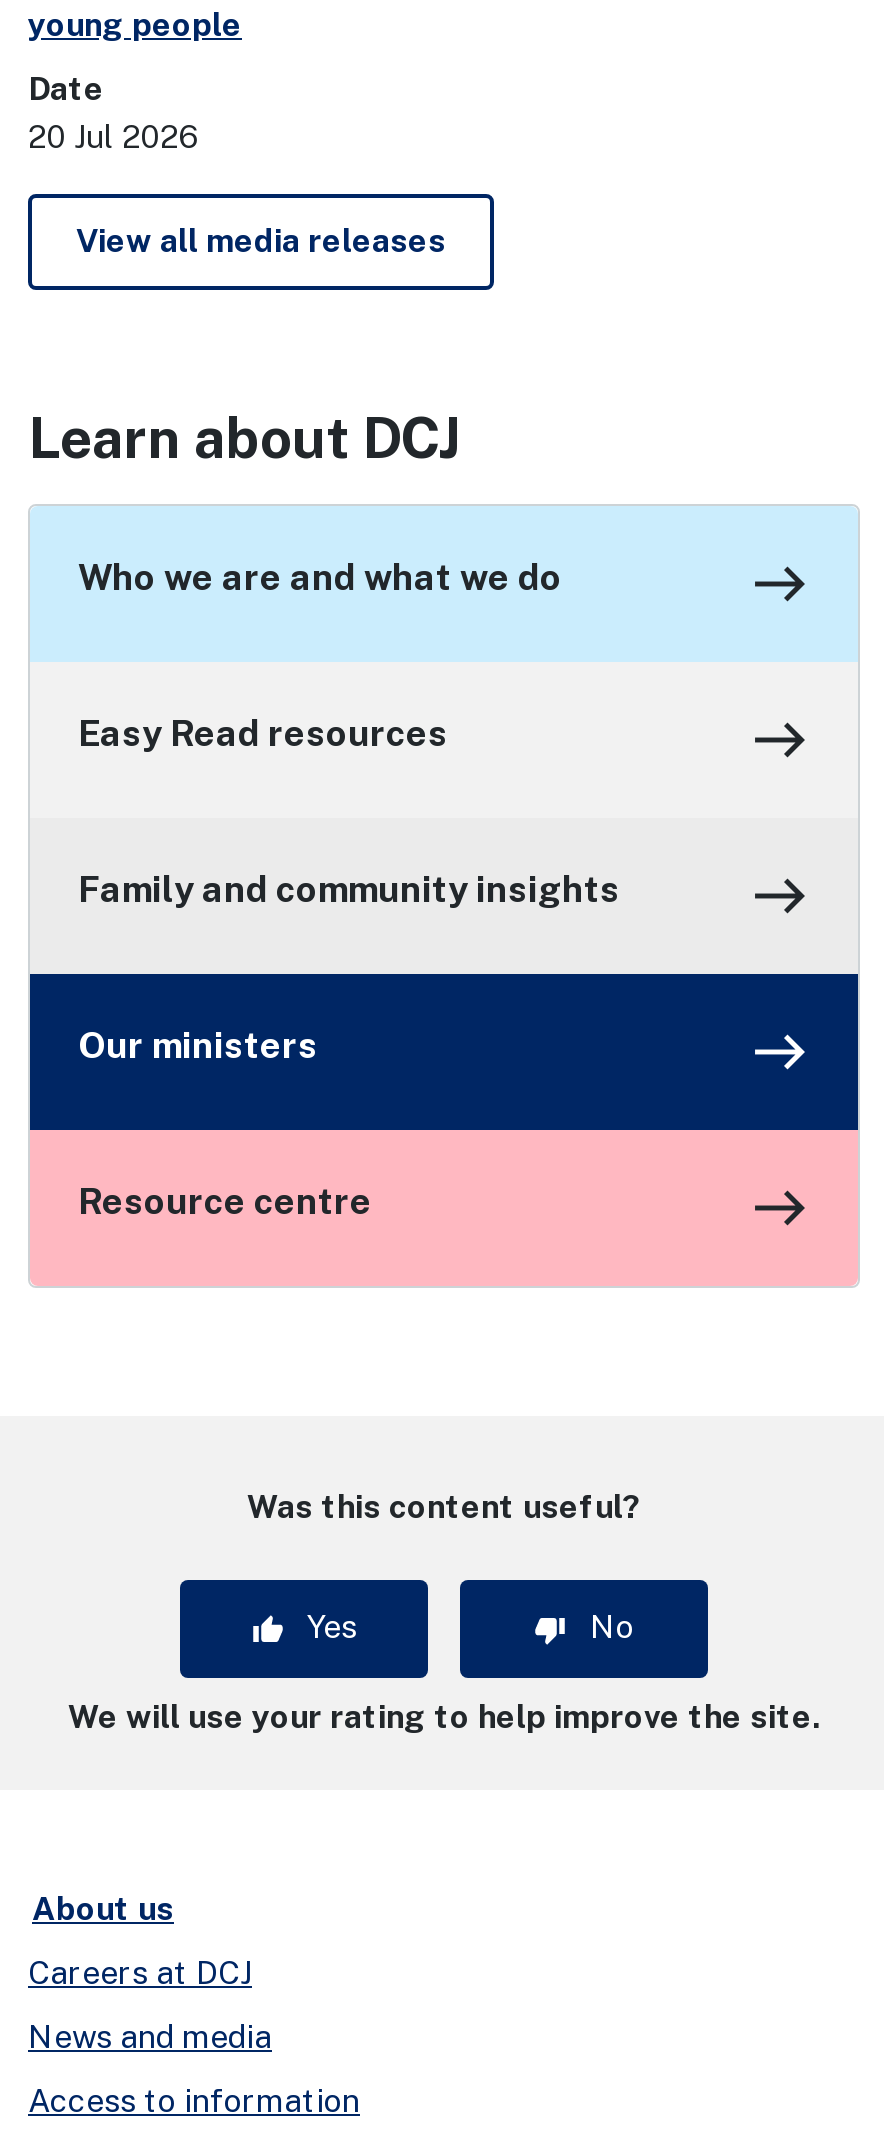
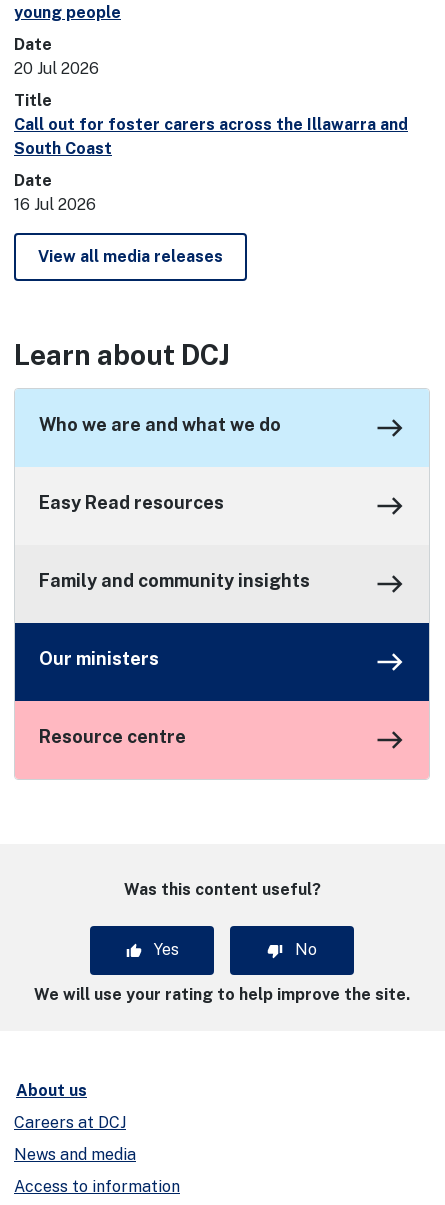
+ Title
+ Call out for foster carers across the Illawarra and
+ South Coast
+ Date
+ 16 Jul 2026
